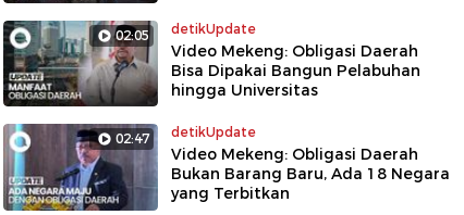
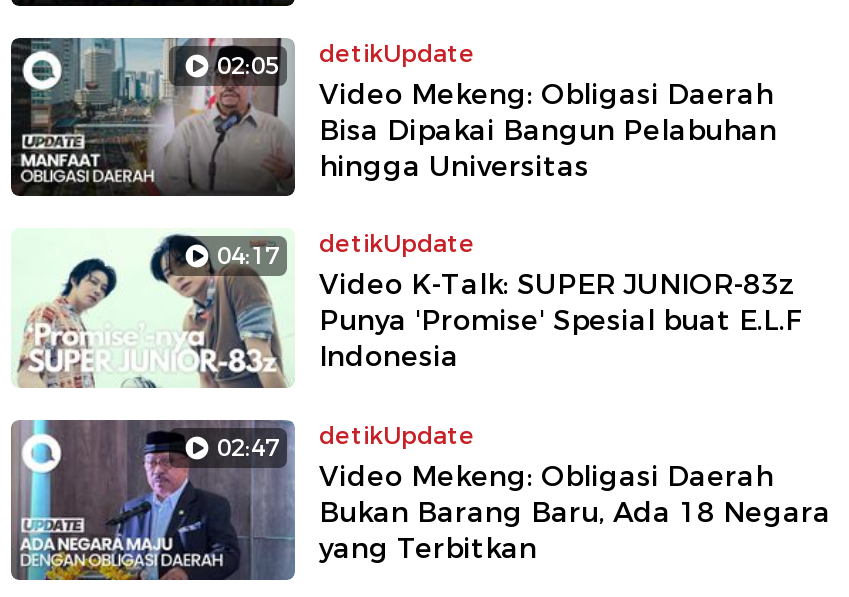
+ [image]
+ 04:17
+ detikUpdate
+ Video K-Talk: SUPER JUNIOR-83z
+ Punya 'Promise' Spesial buat E.L.F
+ Indonesia
